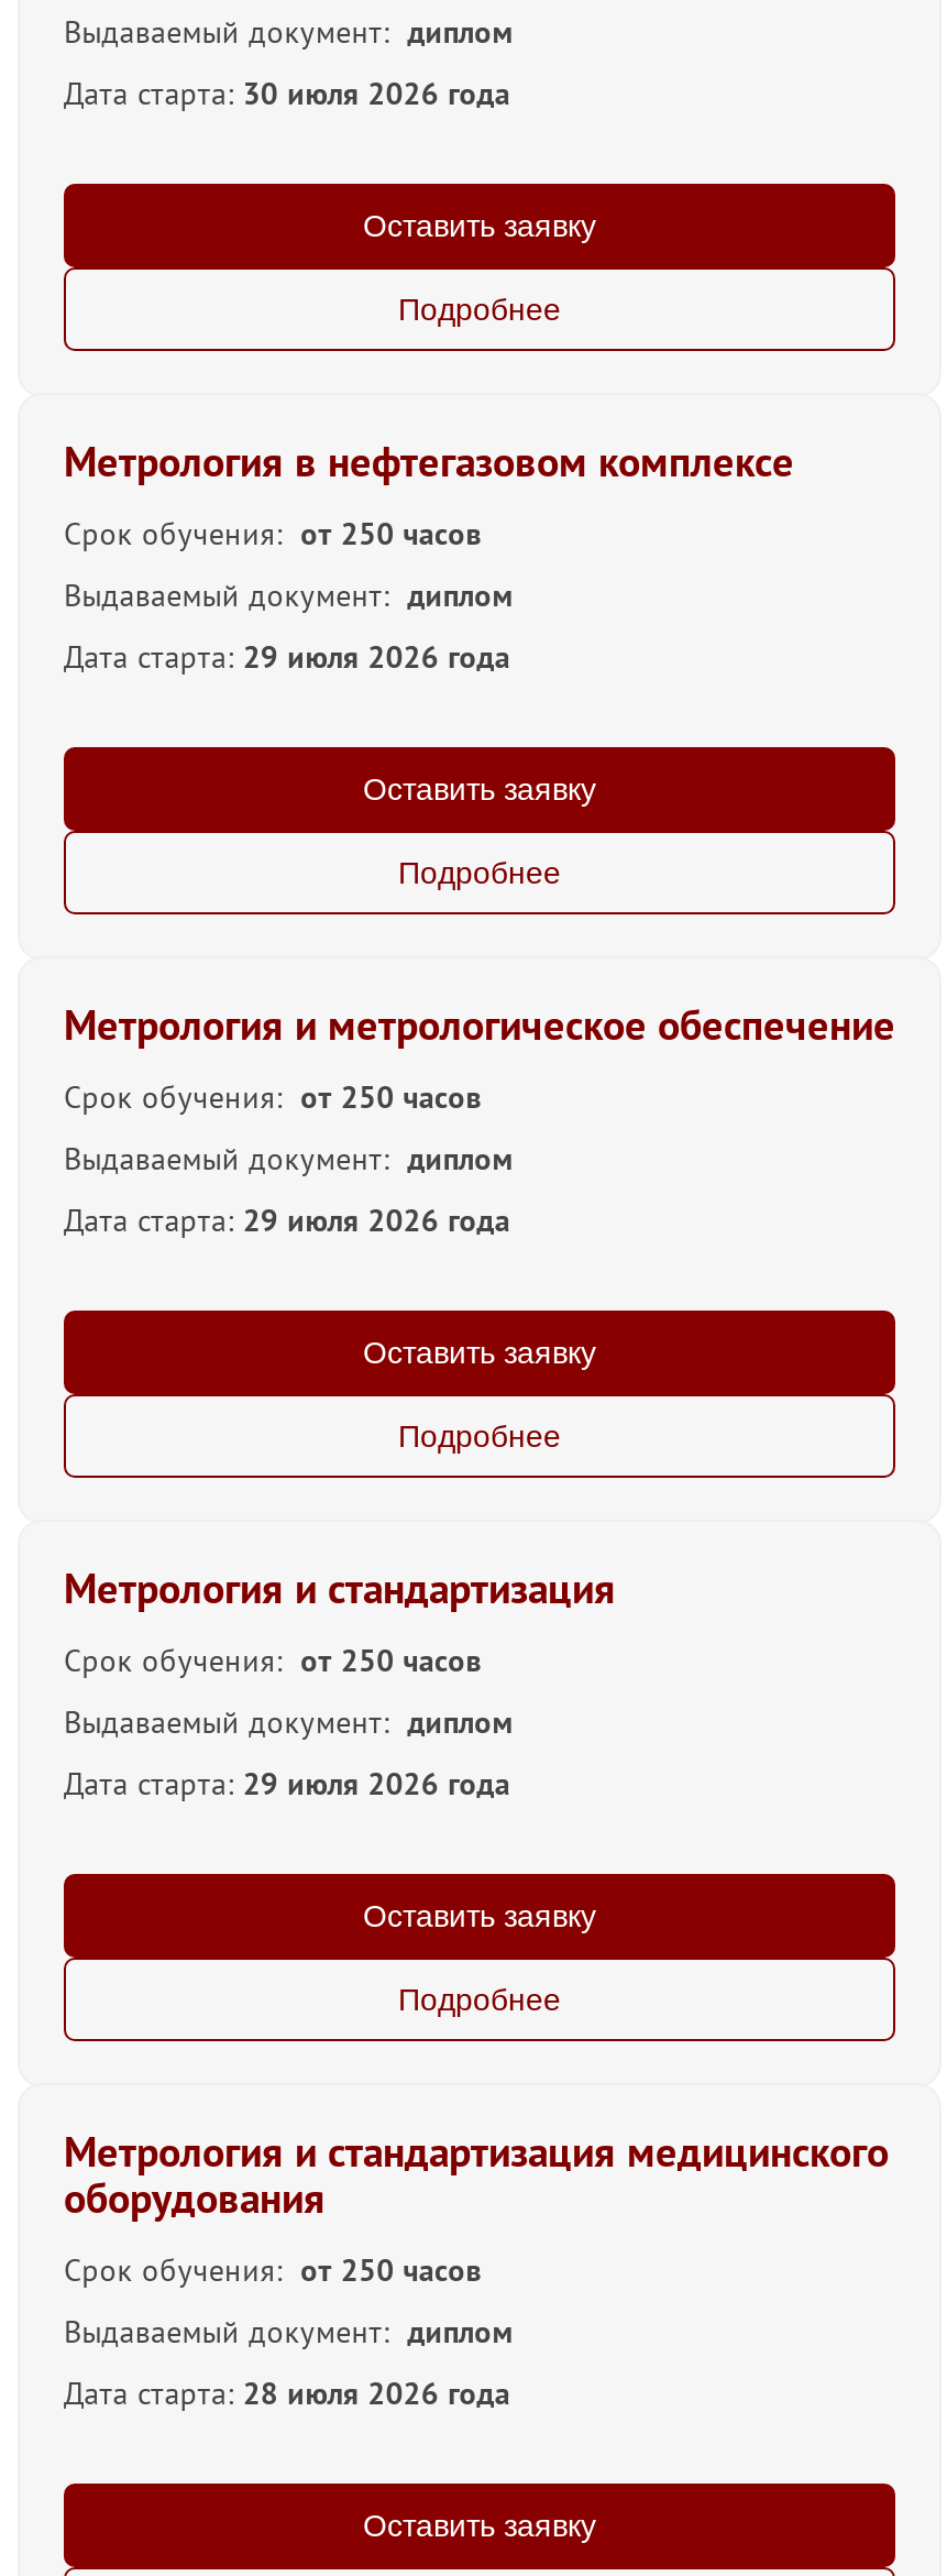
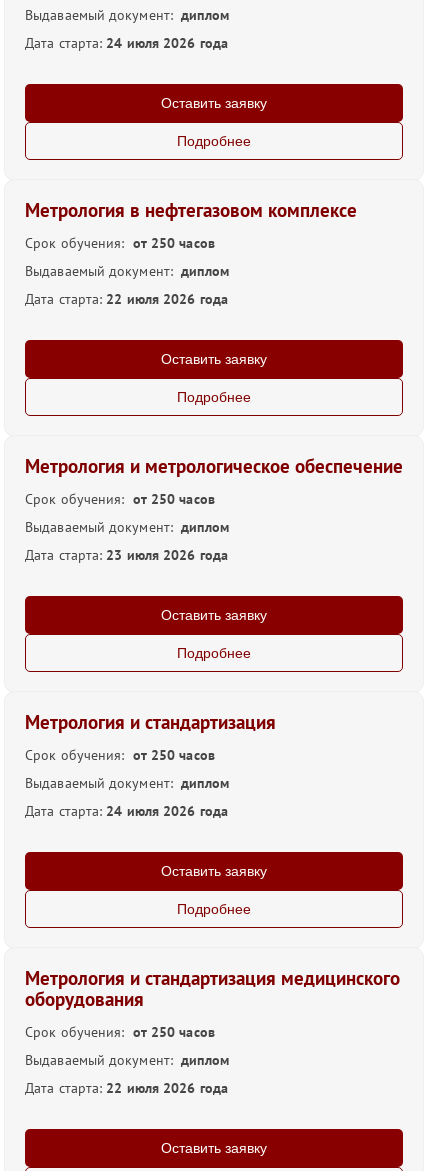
- Дата старта: 30 июля 2026 года
+ Дата старта: 24 июля 2026 года

- Дата старта: 29 июля 2026 года
+ Дата старта: 22 июля 2026 года

- Дата старта: 29 июля 2026 года
+ Дата старта: 23 июля 2026 года

- Дата старта: 29 июля 2026 года
+ Дата старта: 24 июля 2026 года

- Дата старта: 28 июля 2026 года
+ Дата старта: 22 июля 2026 года
